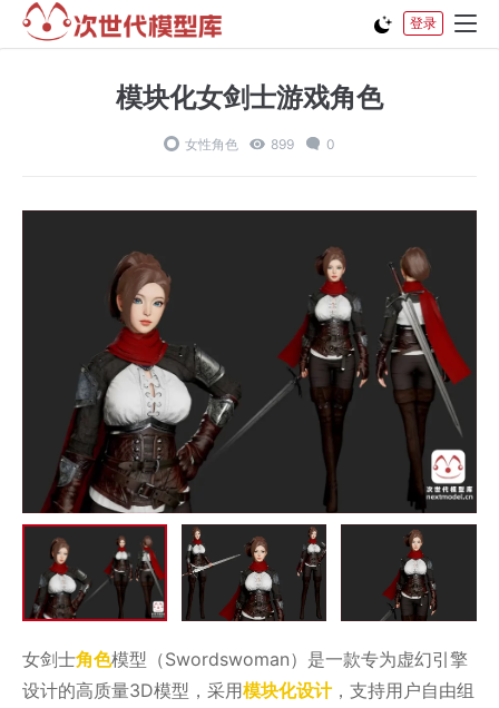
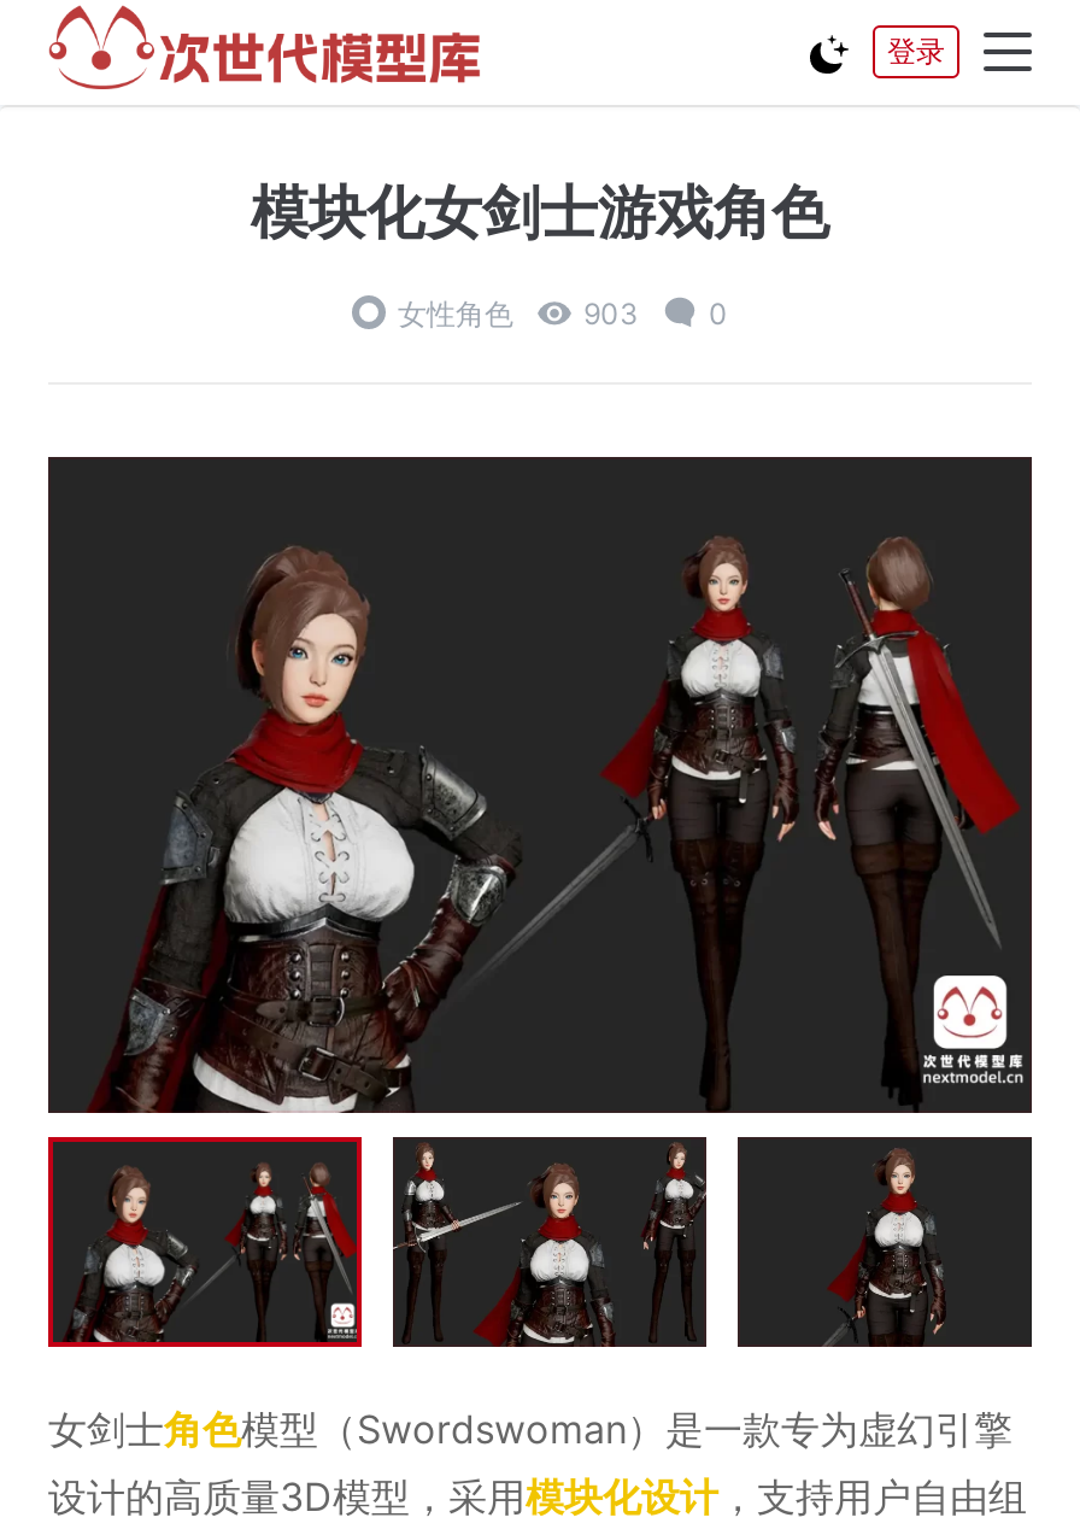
- 女性角色 899 0
+ 女性角色 903 0
